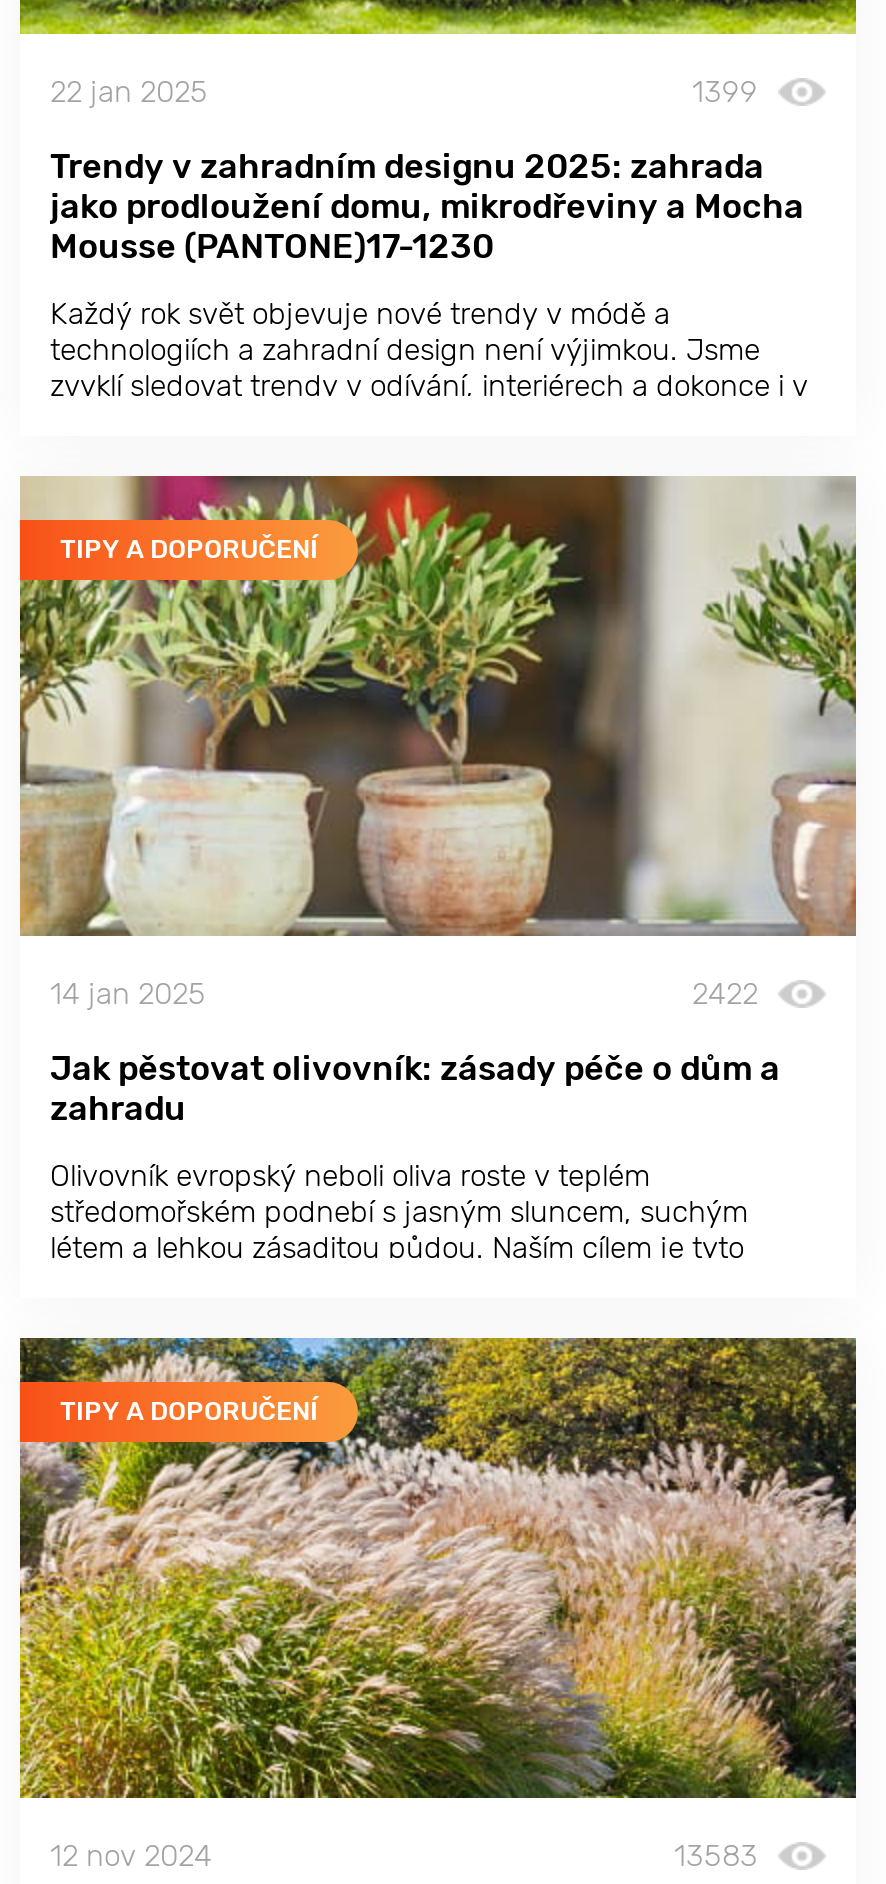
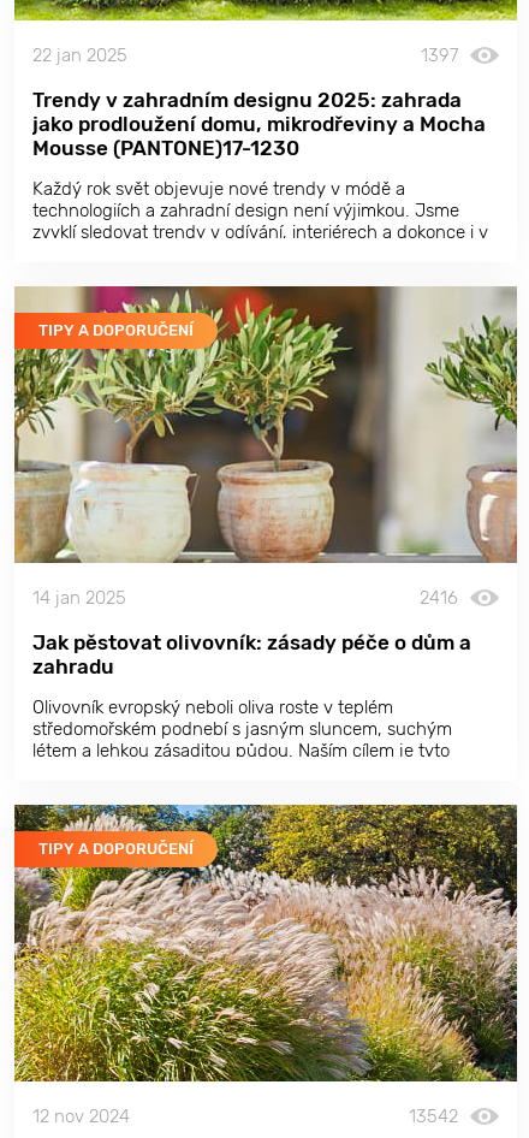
- 1399
+ 1397

- 2422
+ 2416

- 13583
+ 13542
